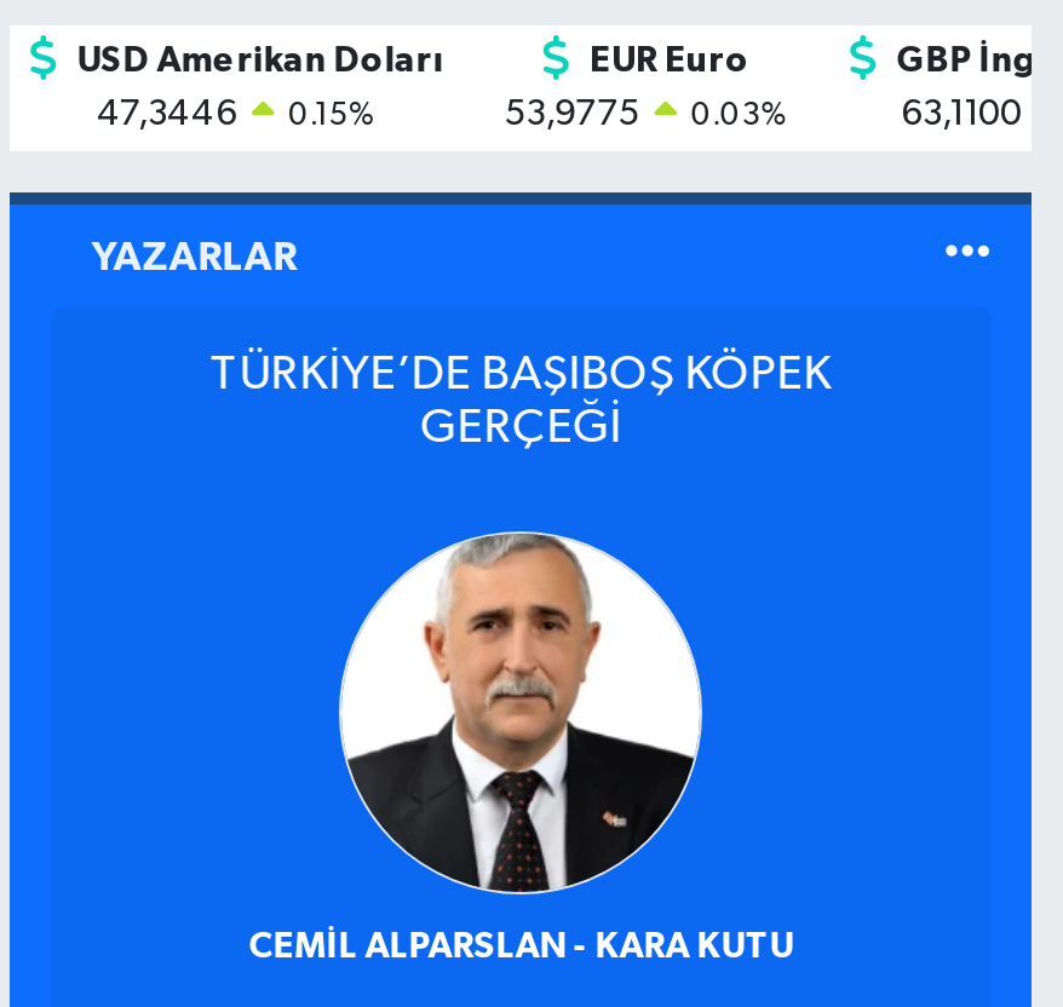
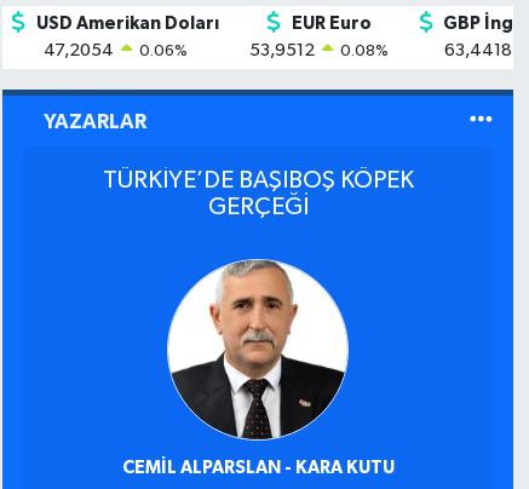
- 47,3446
+ 47,2054

- 0.15%
+ 0.06%

- 53,9775
+ 53,9512

- 0.03%
+ 0.08%

- 63,1100
+ 63,4418
